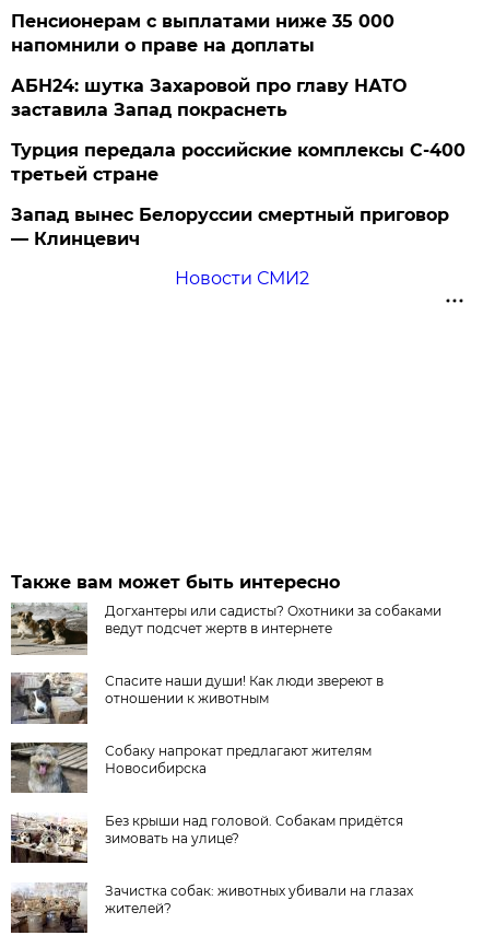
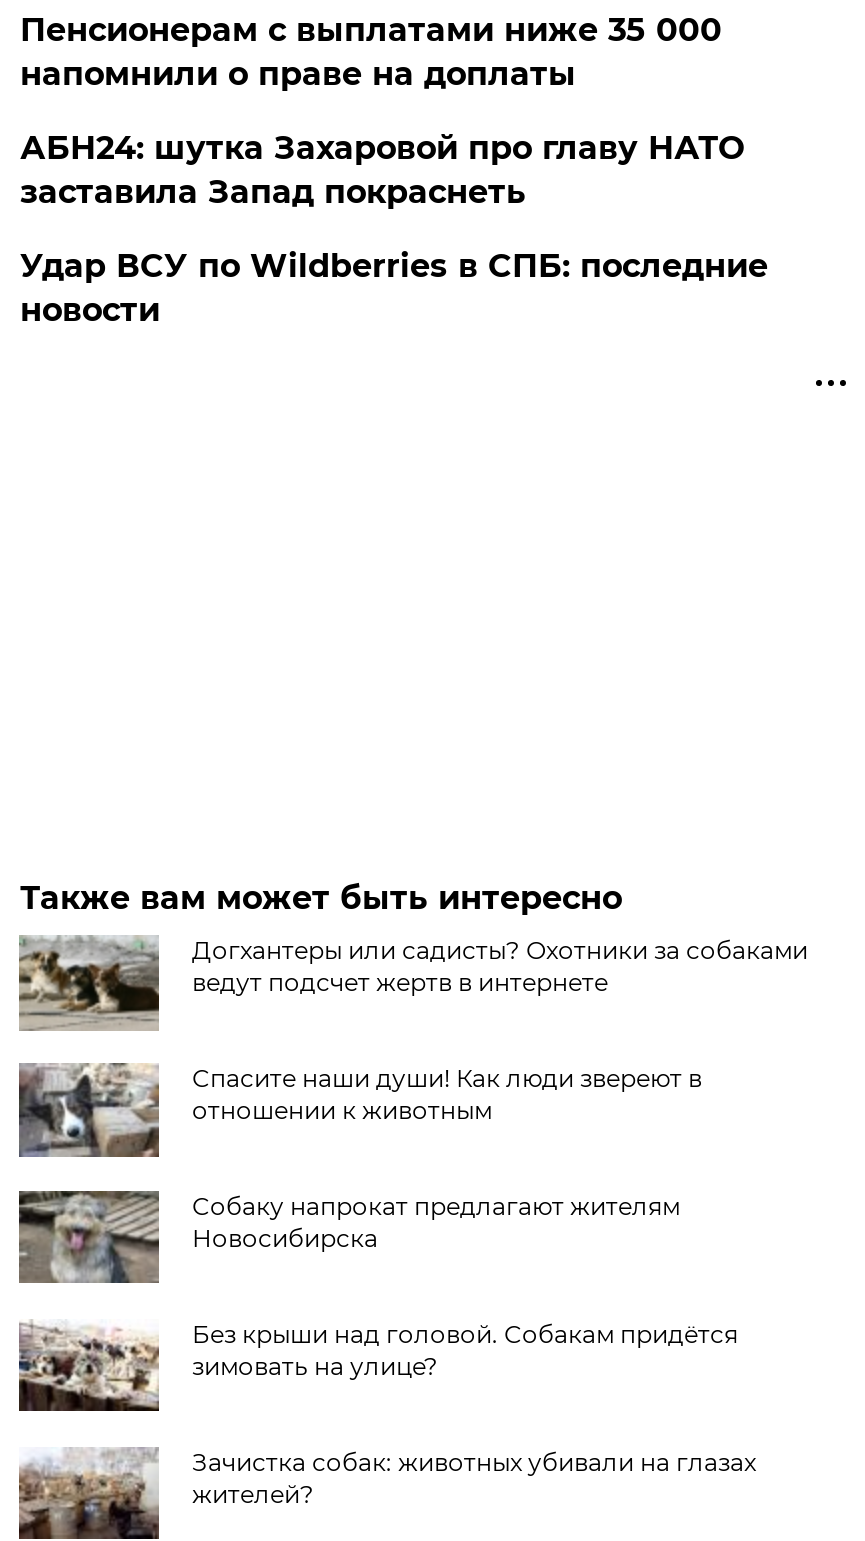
- Турция передала российские комплексы С-400
- третьей стране
- Запад вынес Белоруссии смертный приговор
- — Клинцевич
- Новости СМИ2
+ Удар ВСУ по Wildberries в СПБ: последние
+ новости
